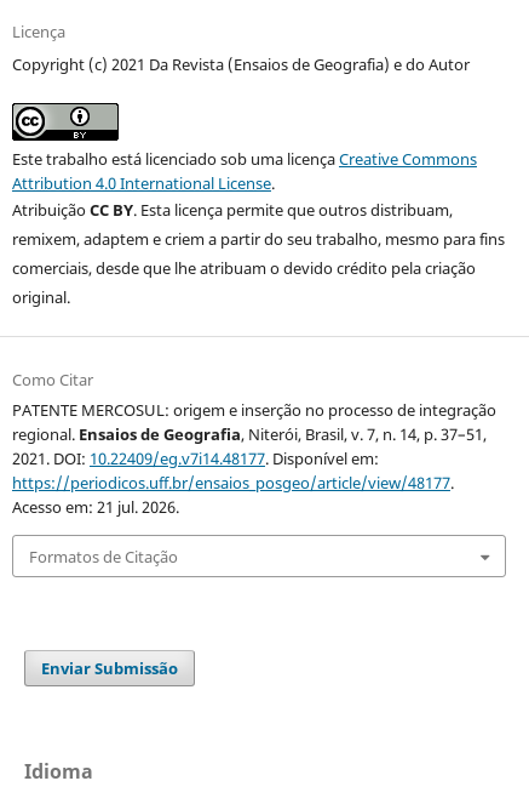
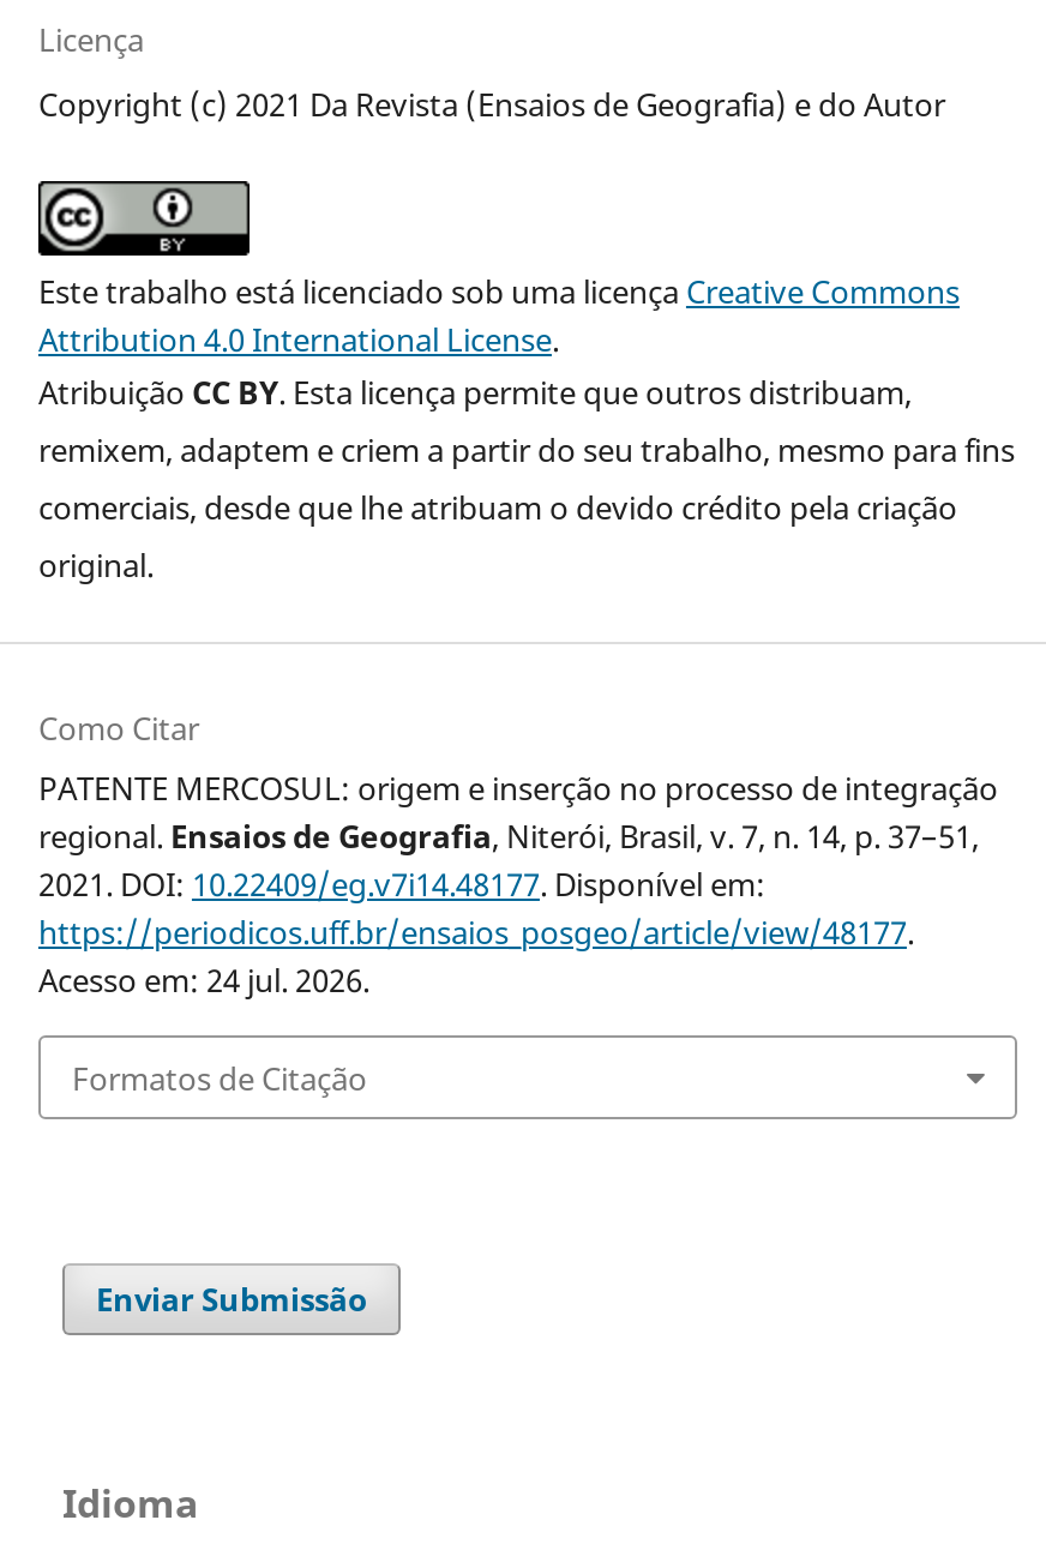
- Acesso em: 21 jul. 2026.
+ Acesso em: 24 jul. 2026.
